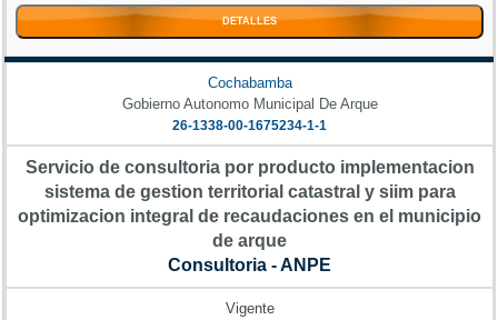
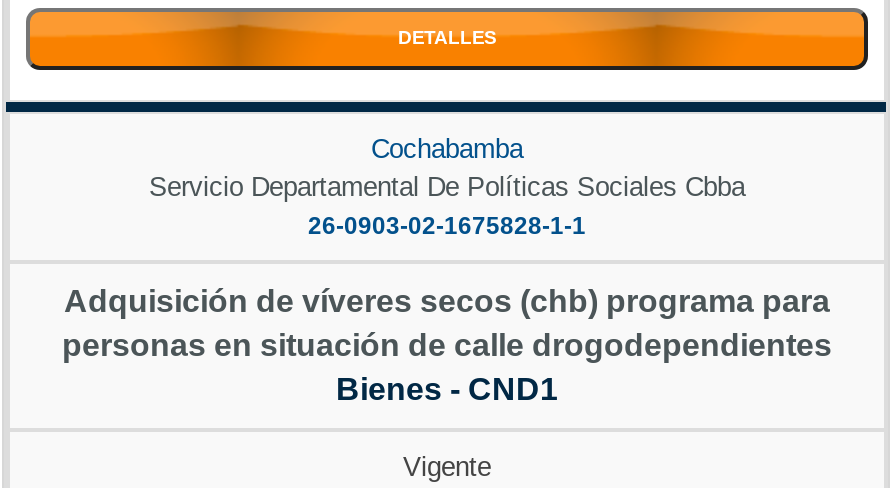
- Gobierno Autonomo Municipal De Arque
- 26-1338-00-1675234-1-1
+ Servicio Departamental De Políticas Sociales Cbba
+ 26-0903-02-1675828-1-1

- Servicio de consultoria por producto implementacion
- sistema de gestion territorial catastral y siim para
- optimizacion integral de recaudaciones en el municipio
- de arque
- Consultoria - ANPE
+ Adquisición de víveres secos (chb) programa para
+ personas en situación de calle drogodependientes
+ Bienes - CND1
